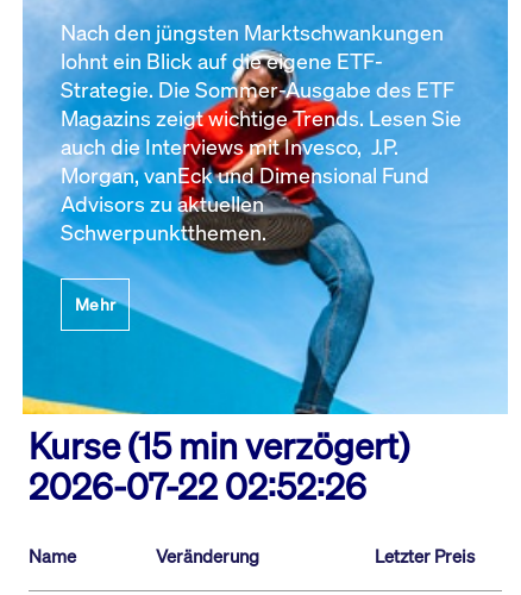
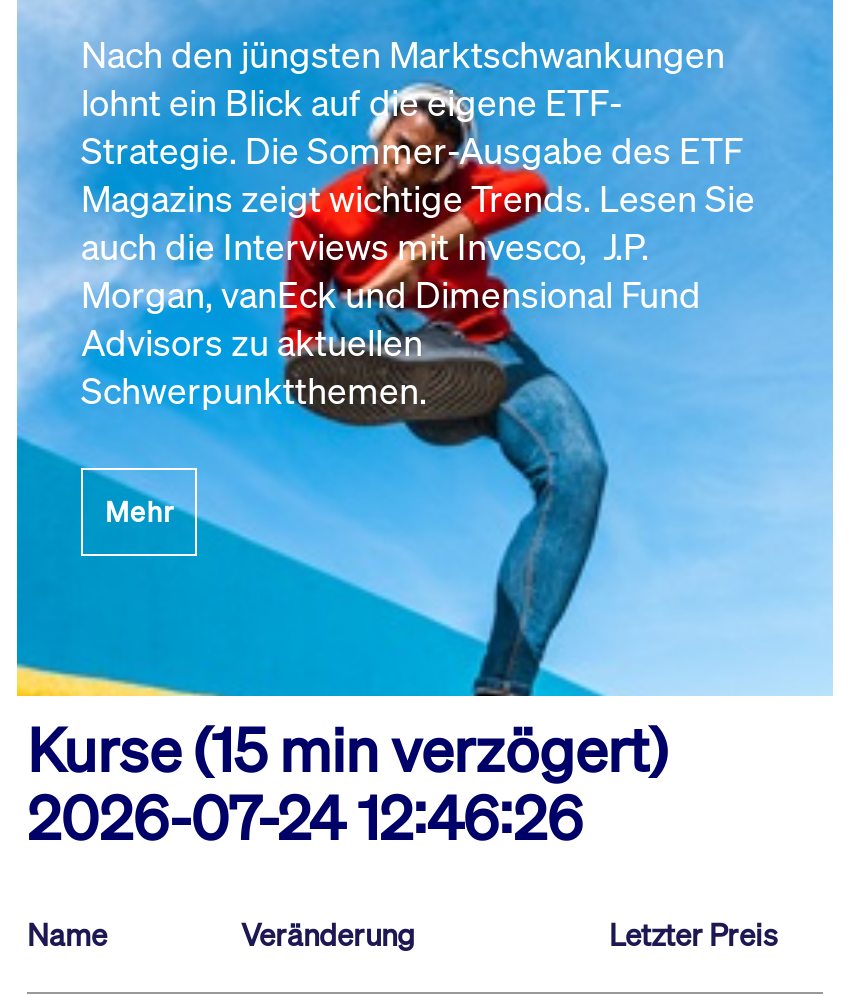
- 2026-07-22 02:52:26
+ 2026-07-24 12:46:26
